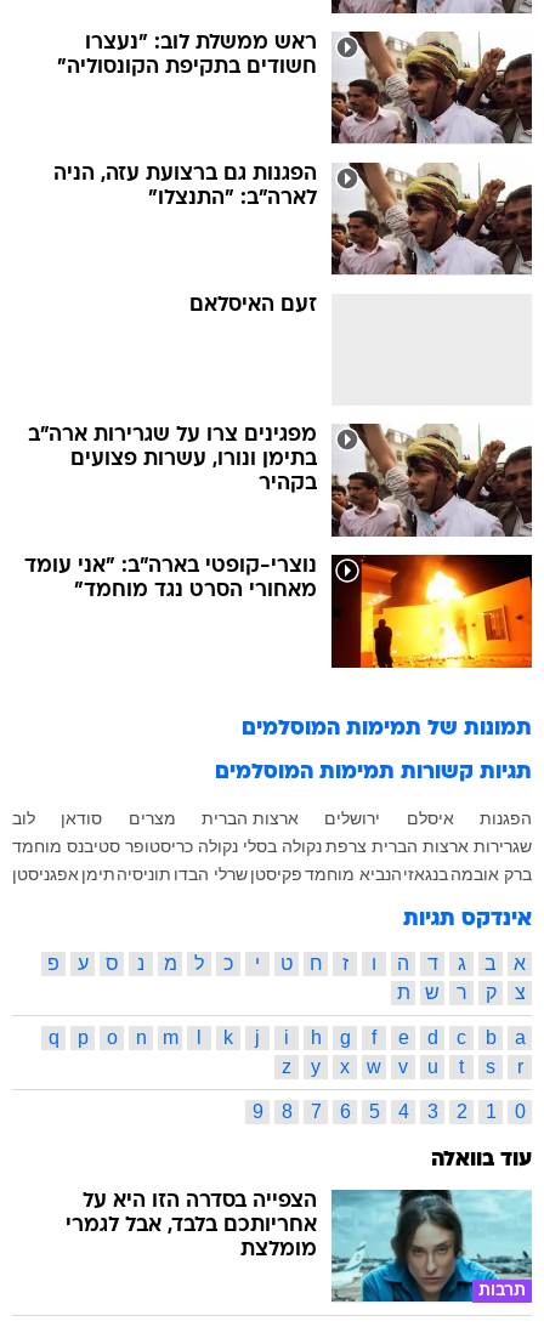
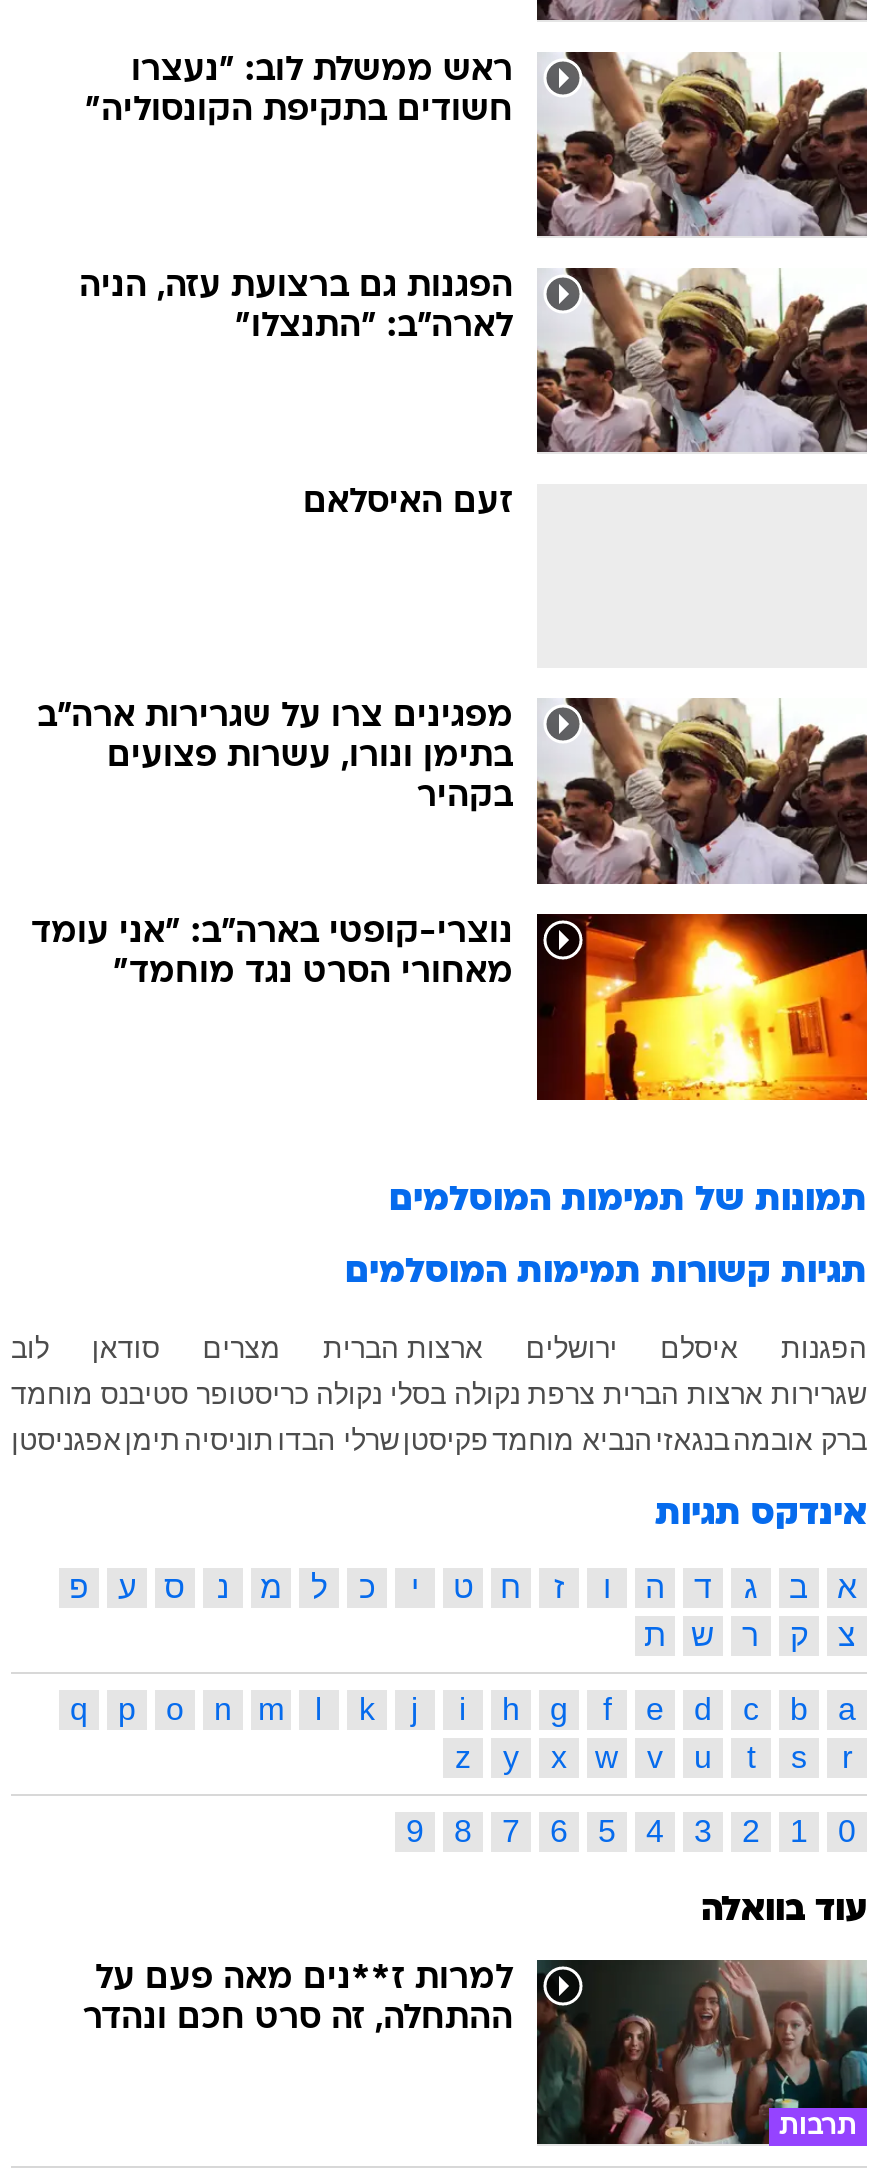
- [image]
- הצפייה בסדרה הזו היא על
- אחריותכם בלבד, אבל לגמרי
- מומלצת
+ [image]
+ למרות ז**נים מאה פעם על
+ ההתחלה, זה סרט חכם ונהדר
